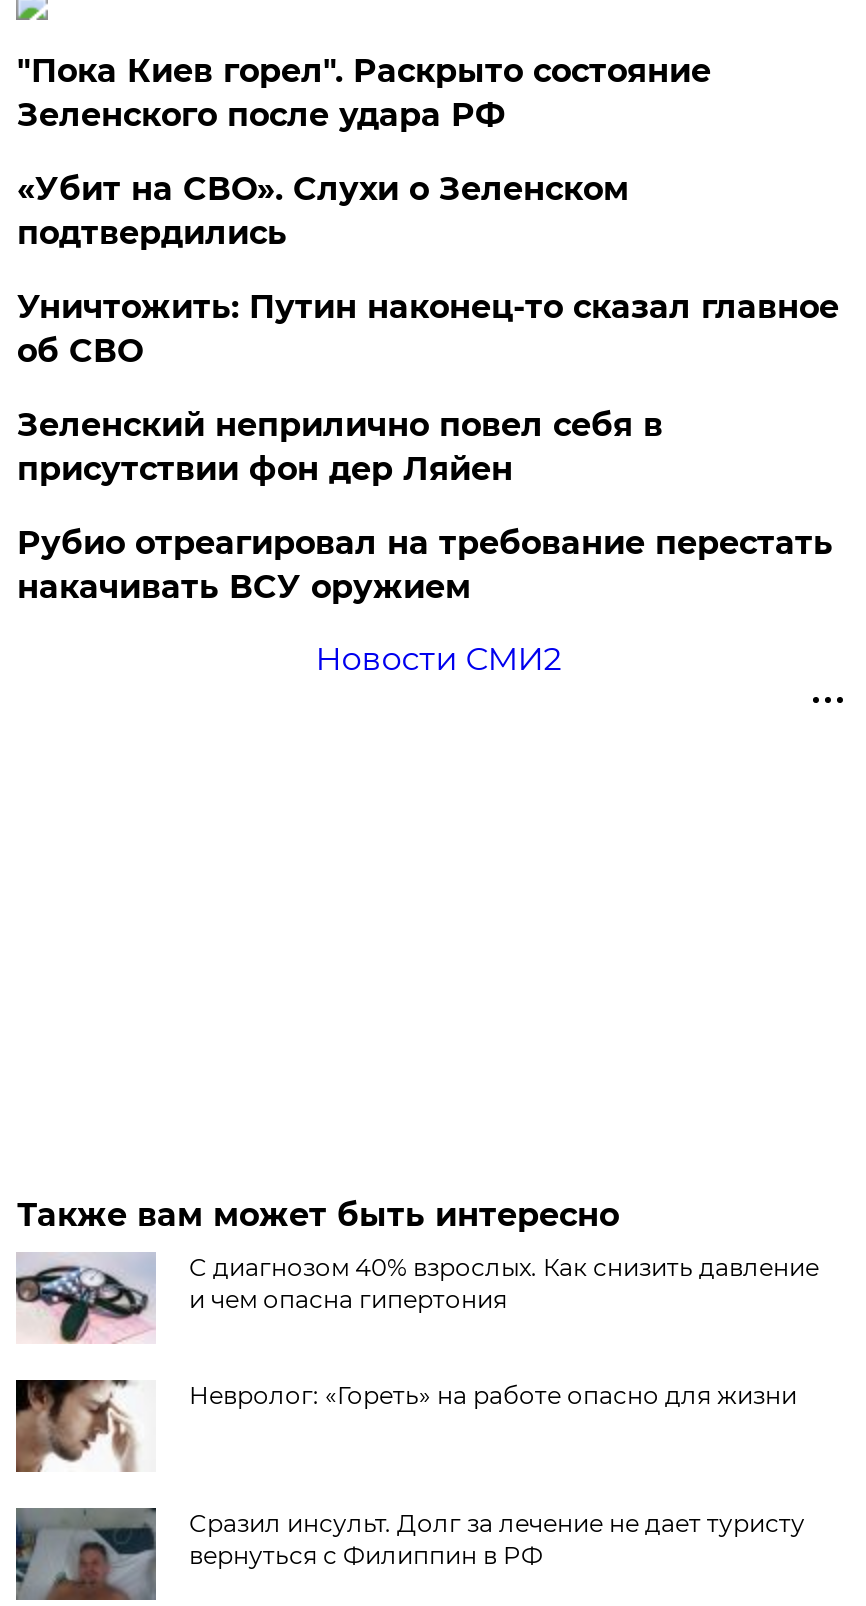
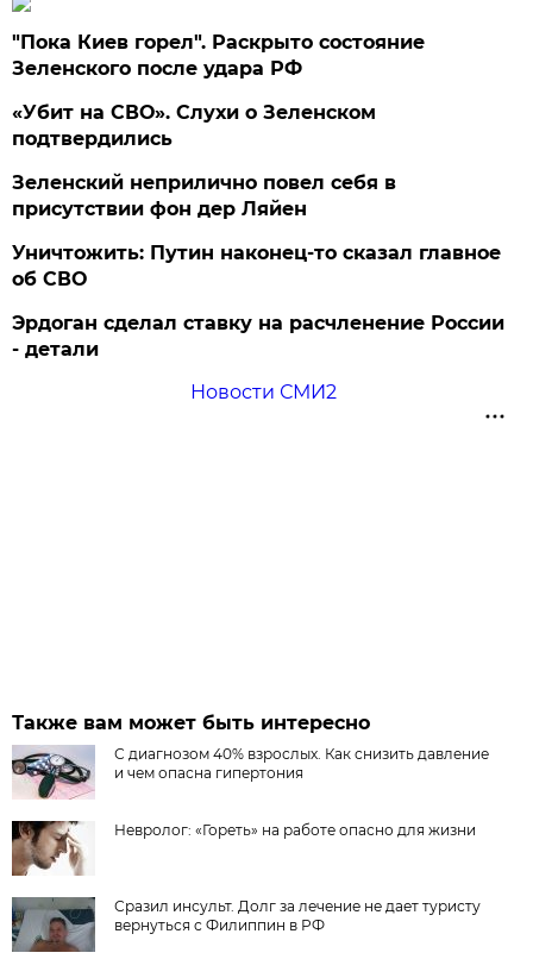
moved down: Уничтожить: Путин наконец-то сказал главное | об СВО

moved up: Зеленский неприлично повел cебя в | присутствии фон дер Ляйен

- Рубио отреагировал на требование перестать
- накачивать ВСУ оружием
+ Эрдоган сделал ставку на расчленение России
+ - детали
